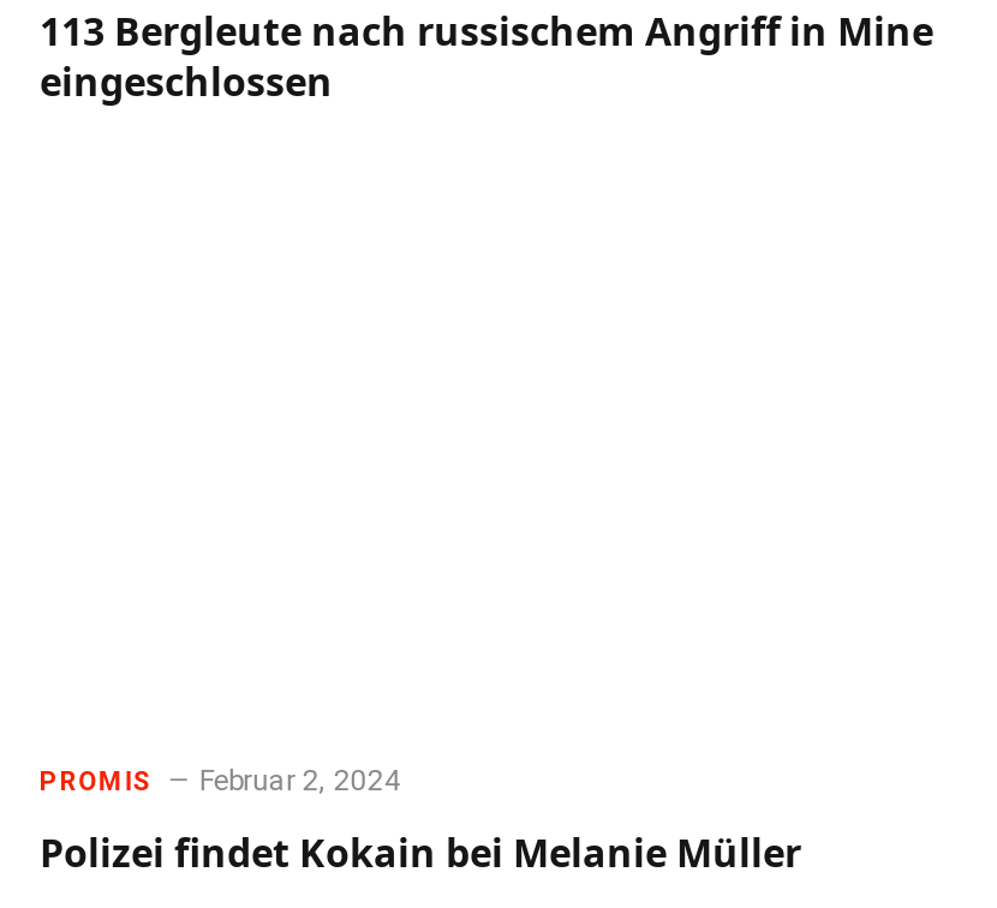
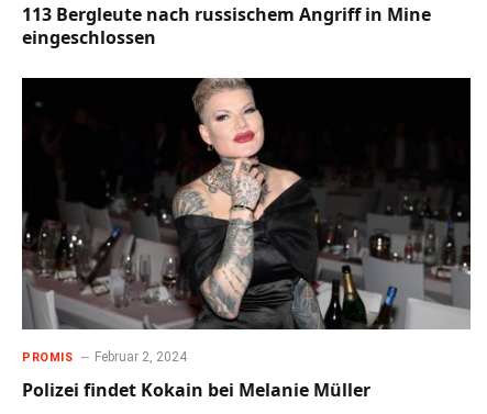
+ [image]
